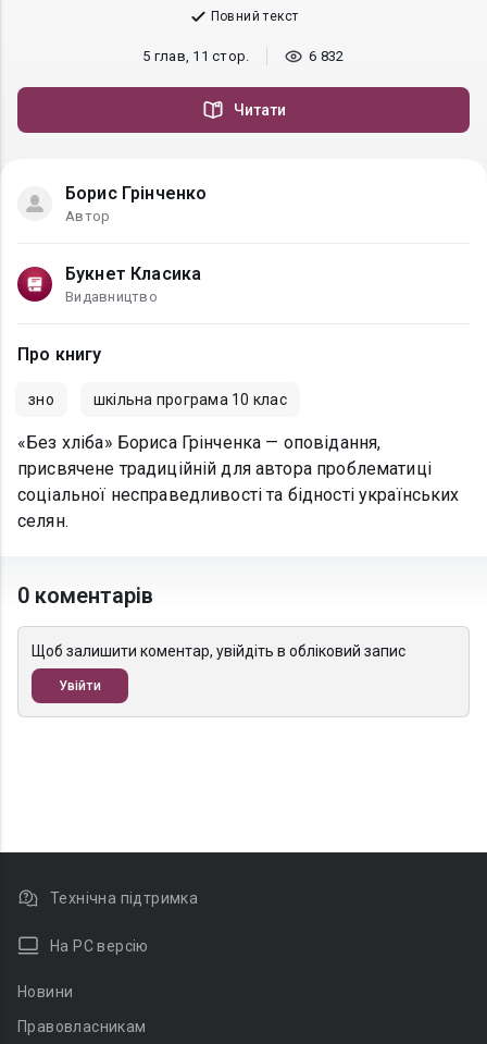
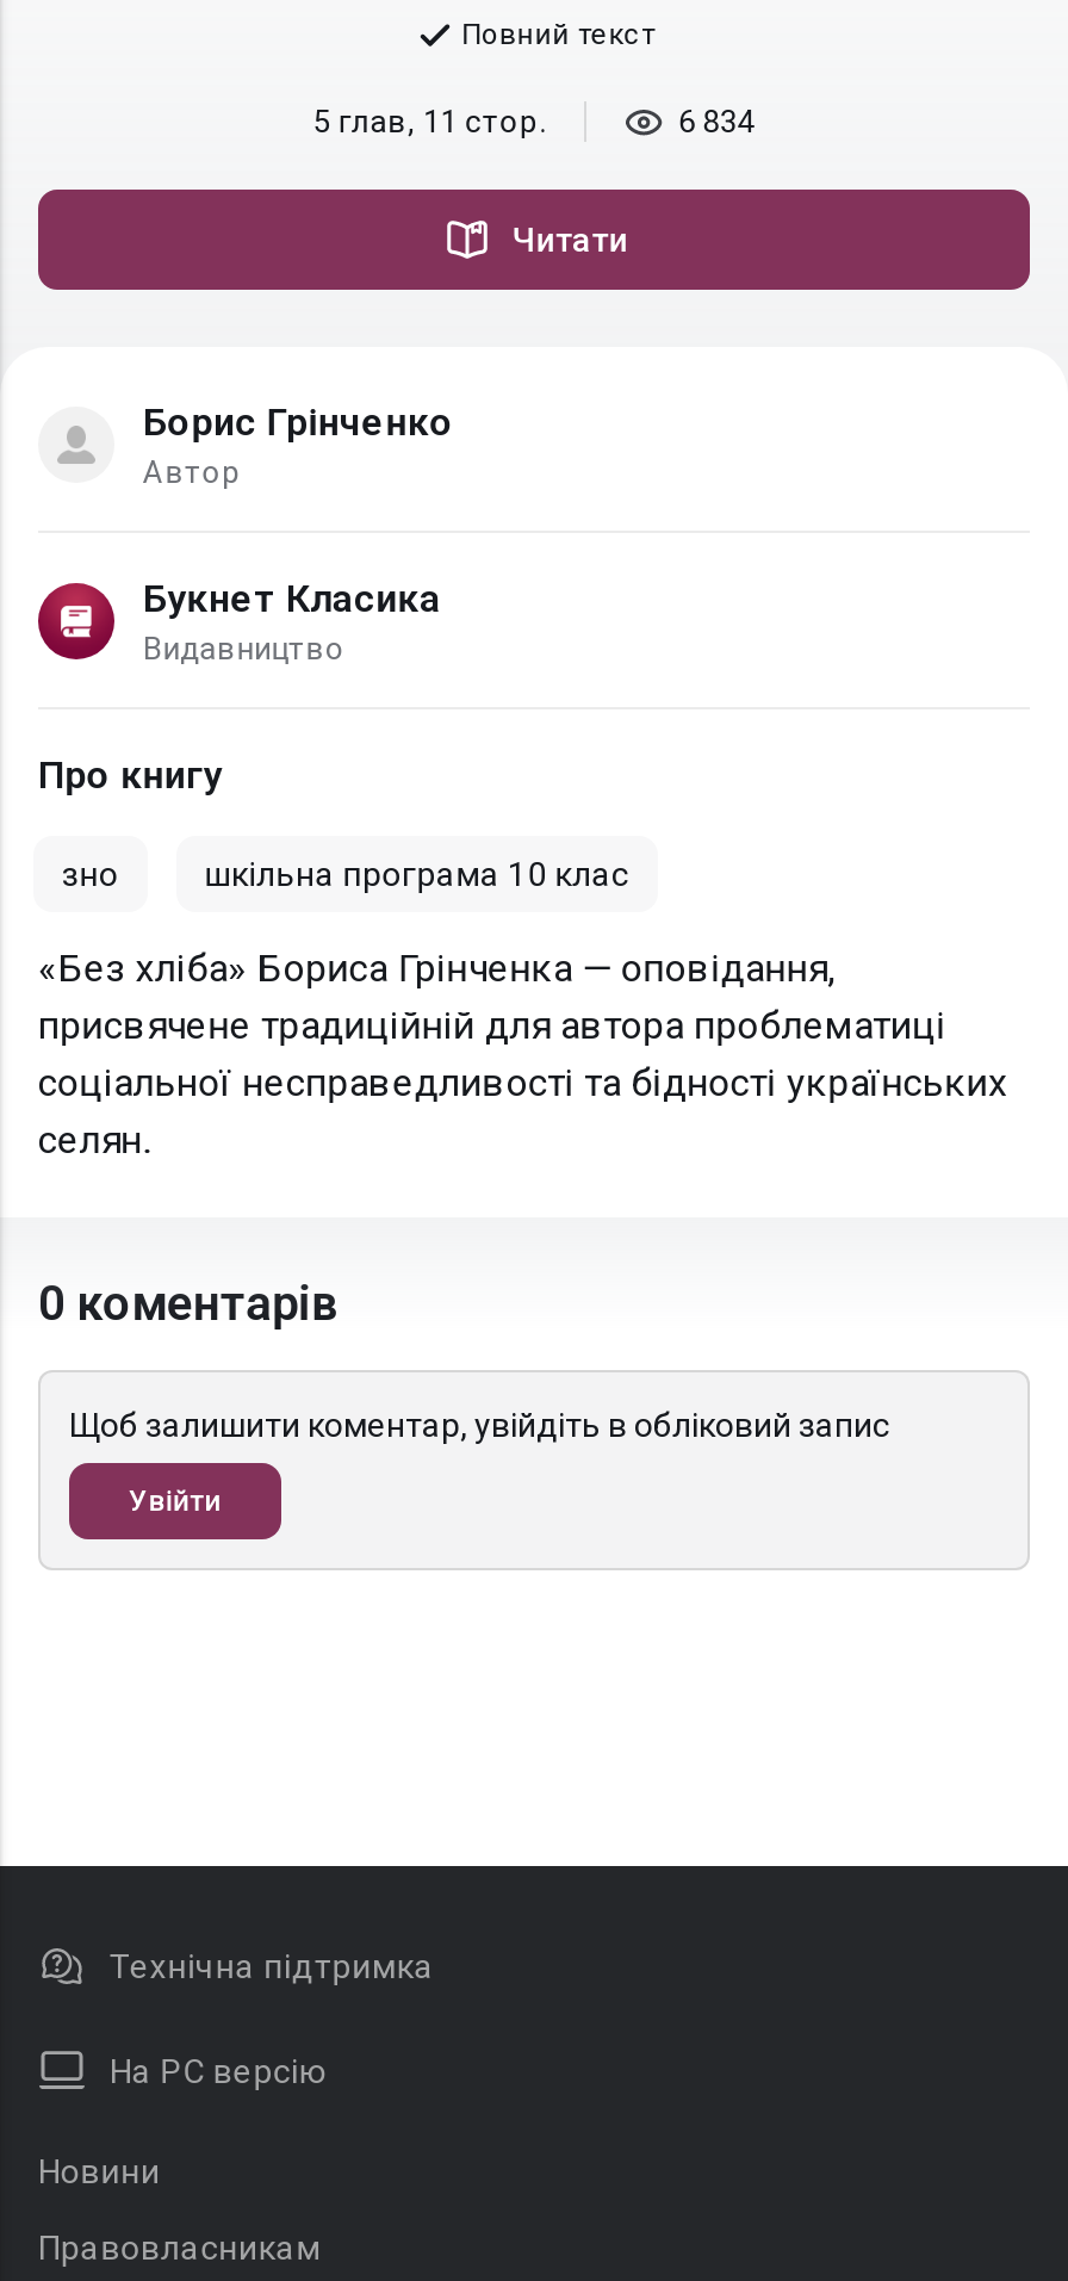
- 6 832
+ 6 834
